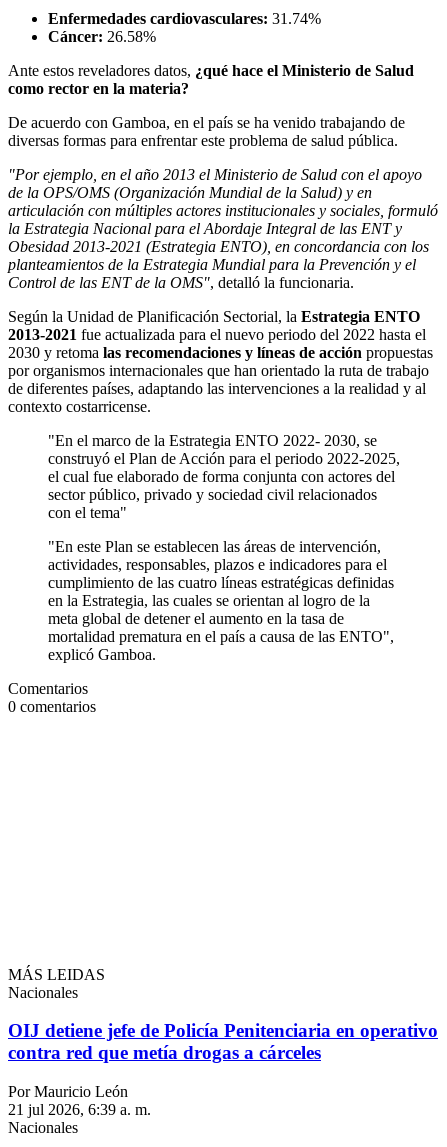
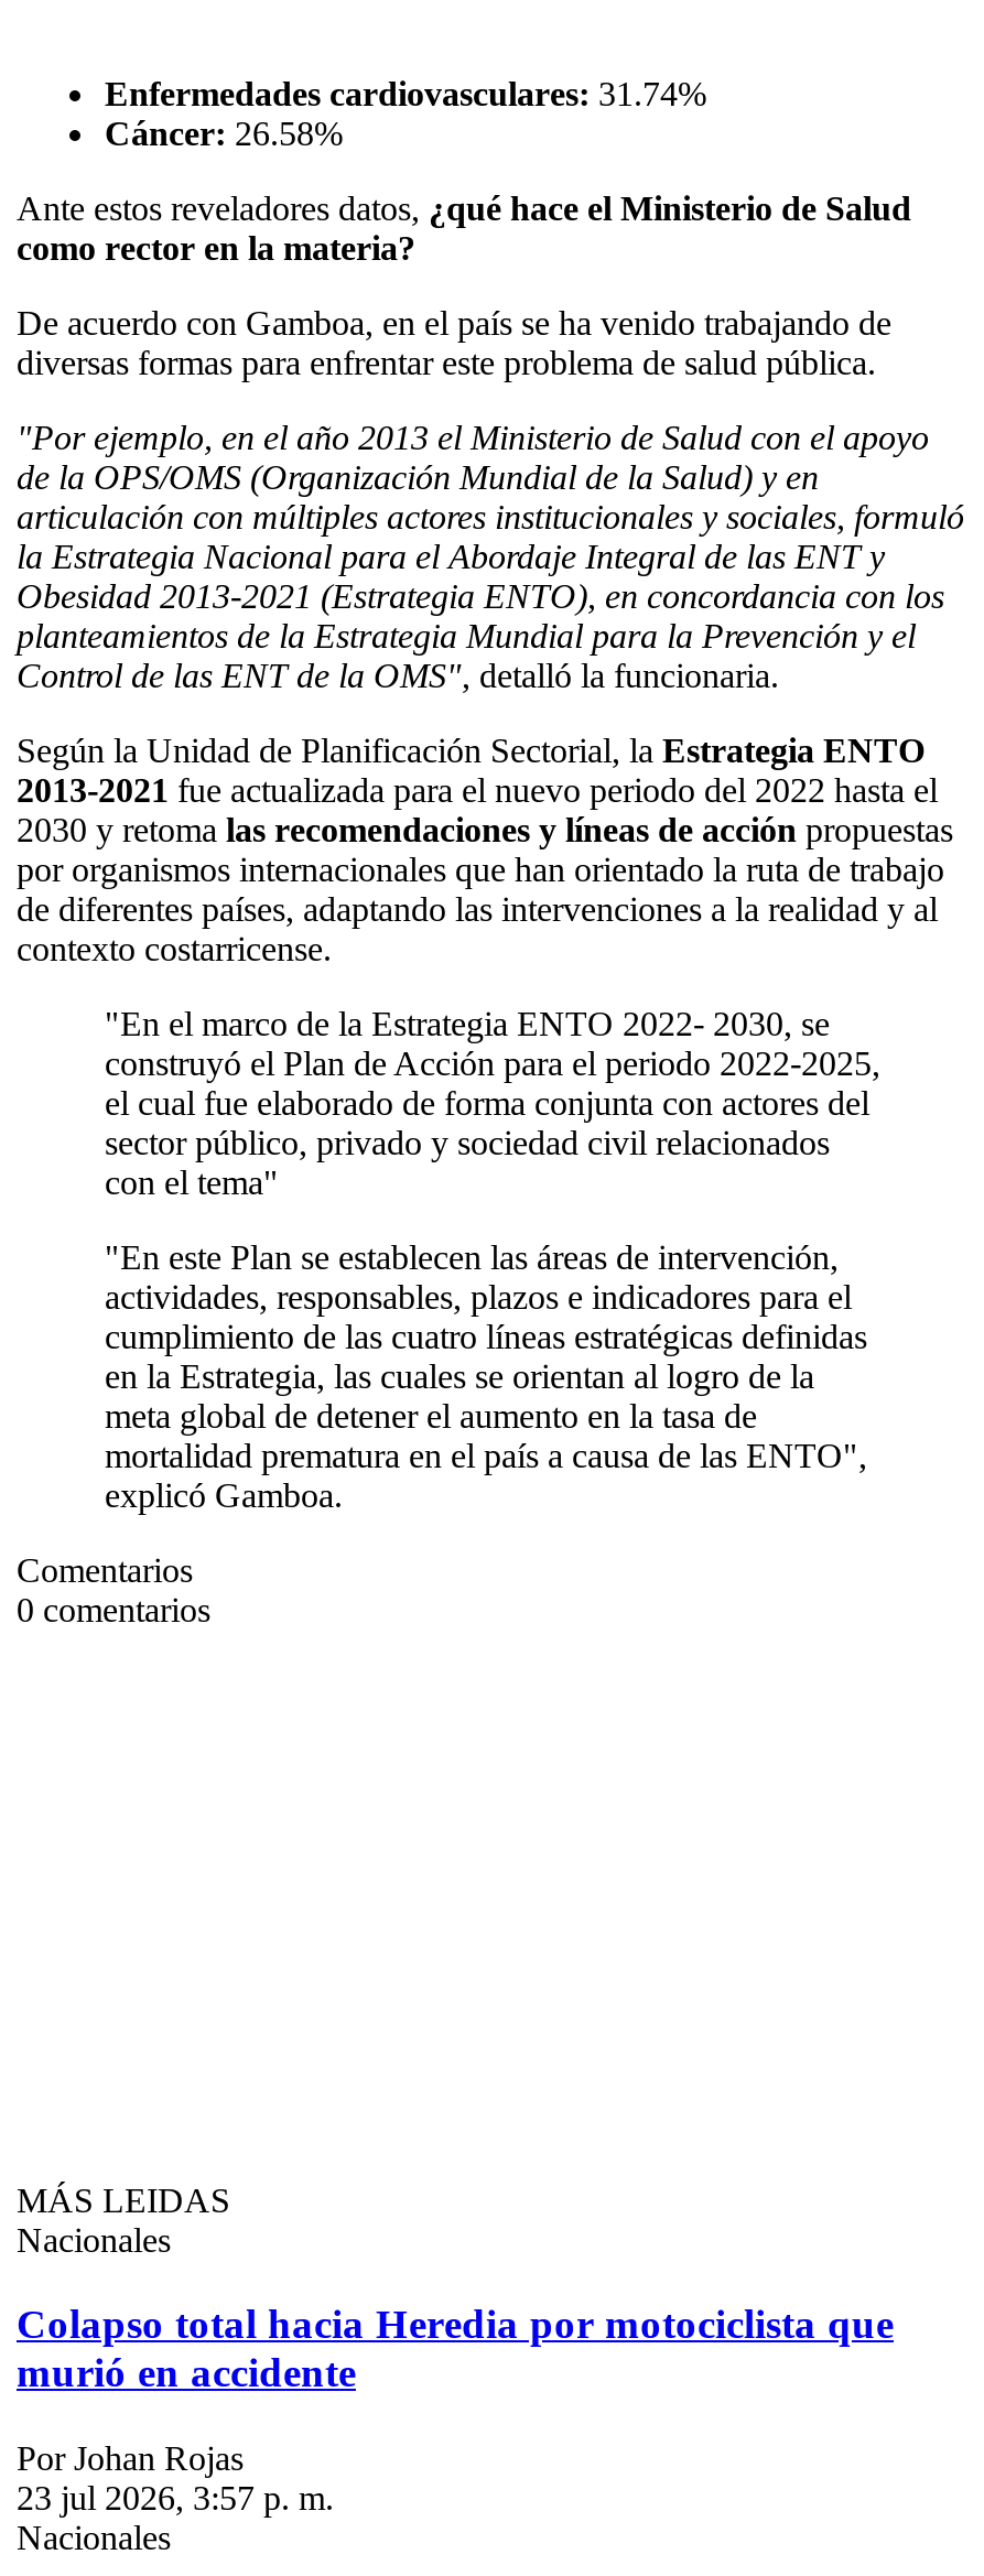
- OIJ detiene jefe de Policía Penitenciaria en operativo
- contra red que metía drogas a cárceles
+ Colapso total hacia Heredia por motociclista que
+ murió en accidente

- Por Mauricio León
- 21 jul 2026, 6:39 a. m.
+ Por Johan Rojas
+ 23 jul 2026, 3:57 p. m.
